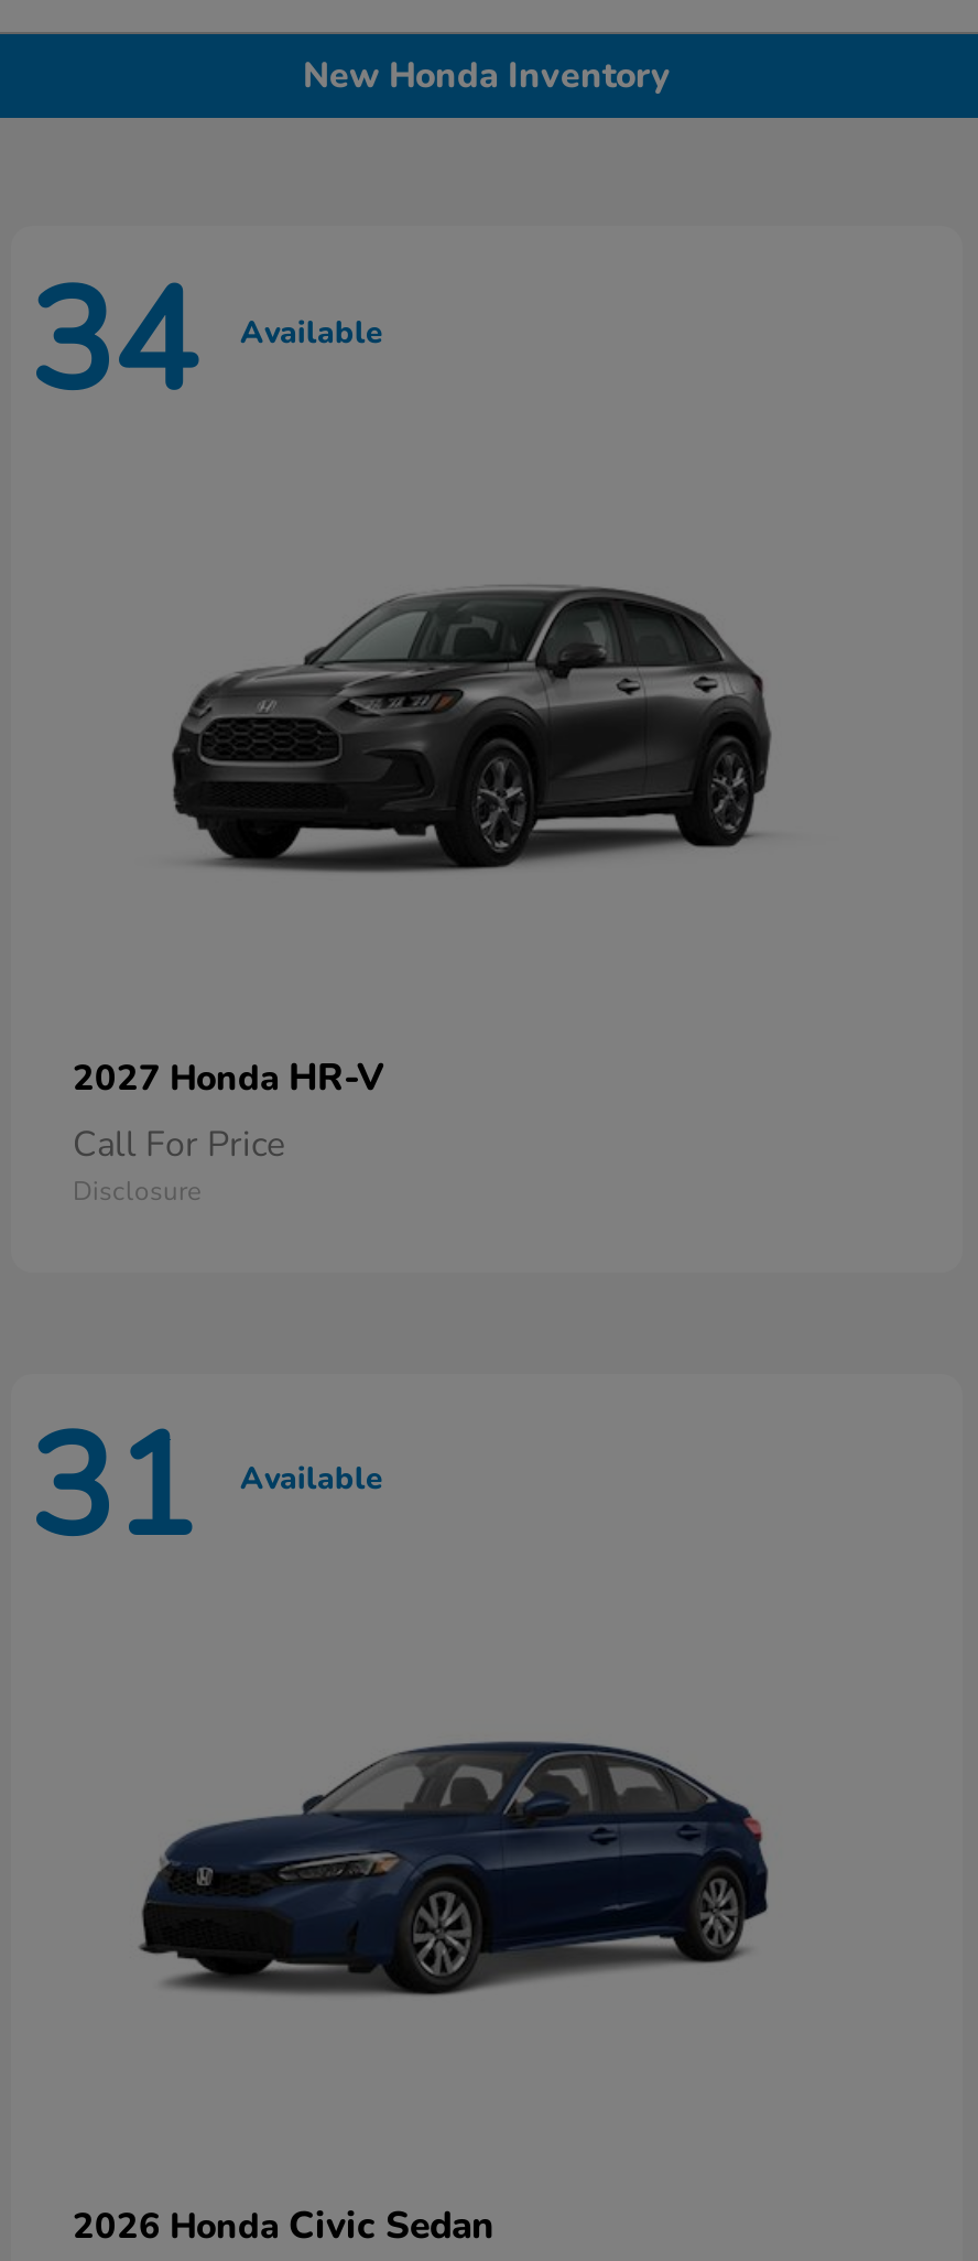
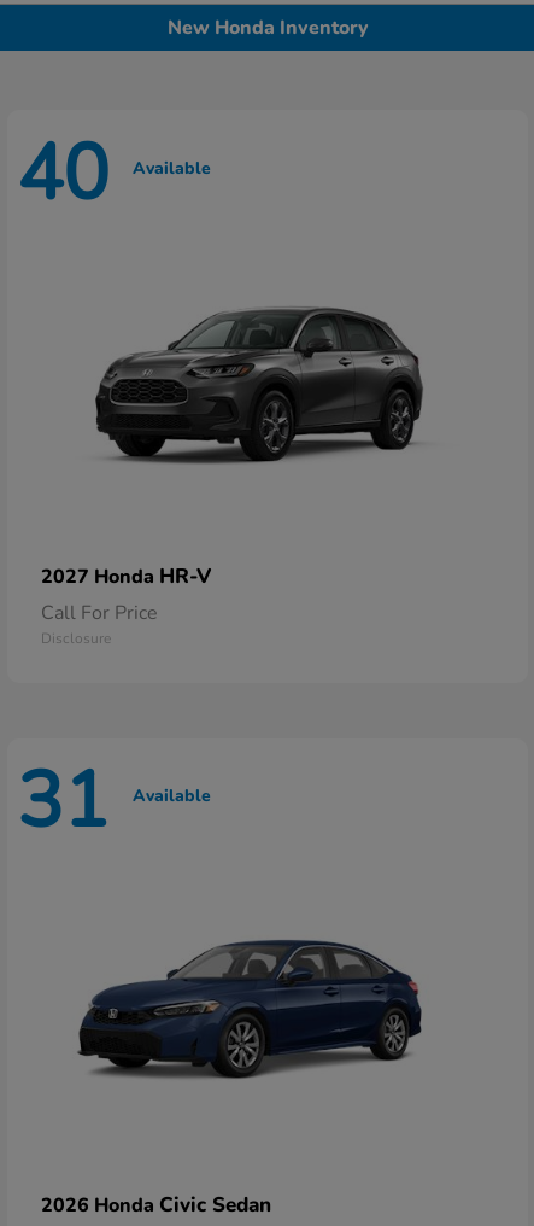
- 34 Available
+ 40 Available
